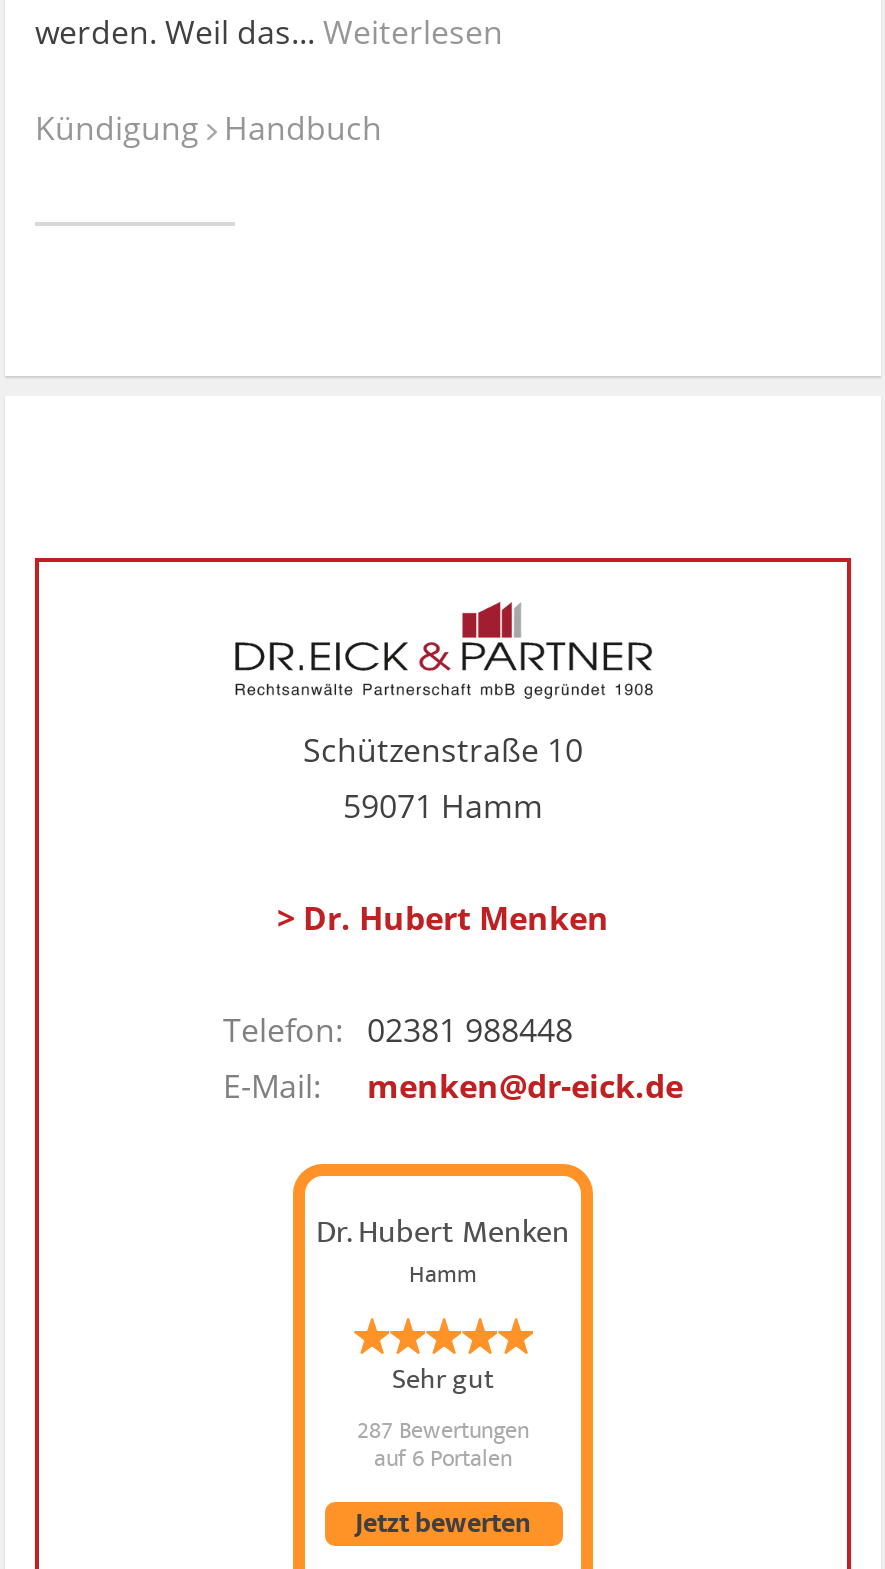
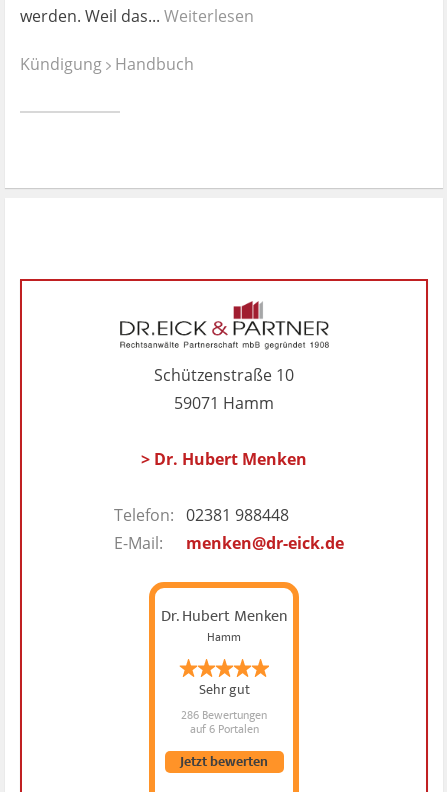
- 287 Bewertungen
+ 286 Bewertungen
